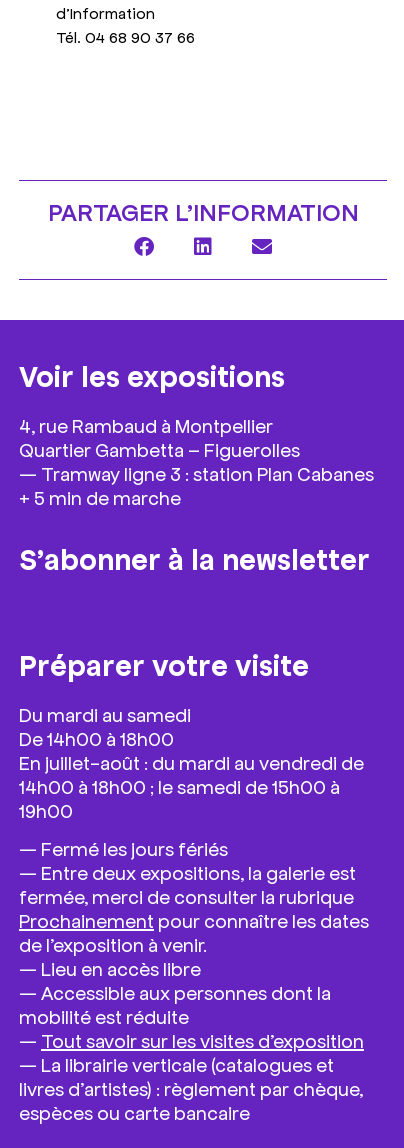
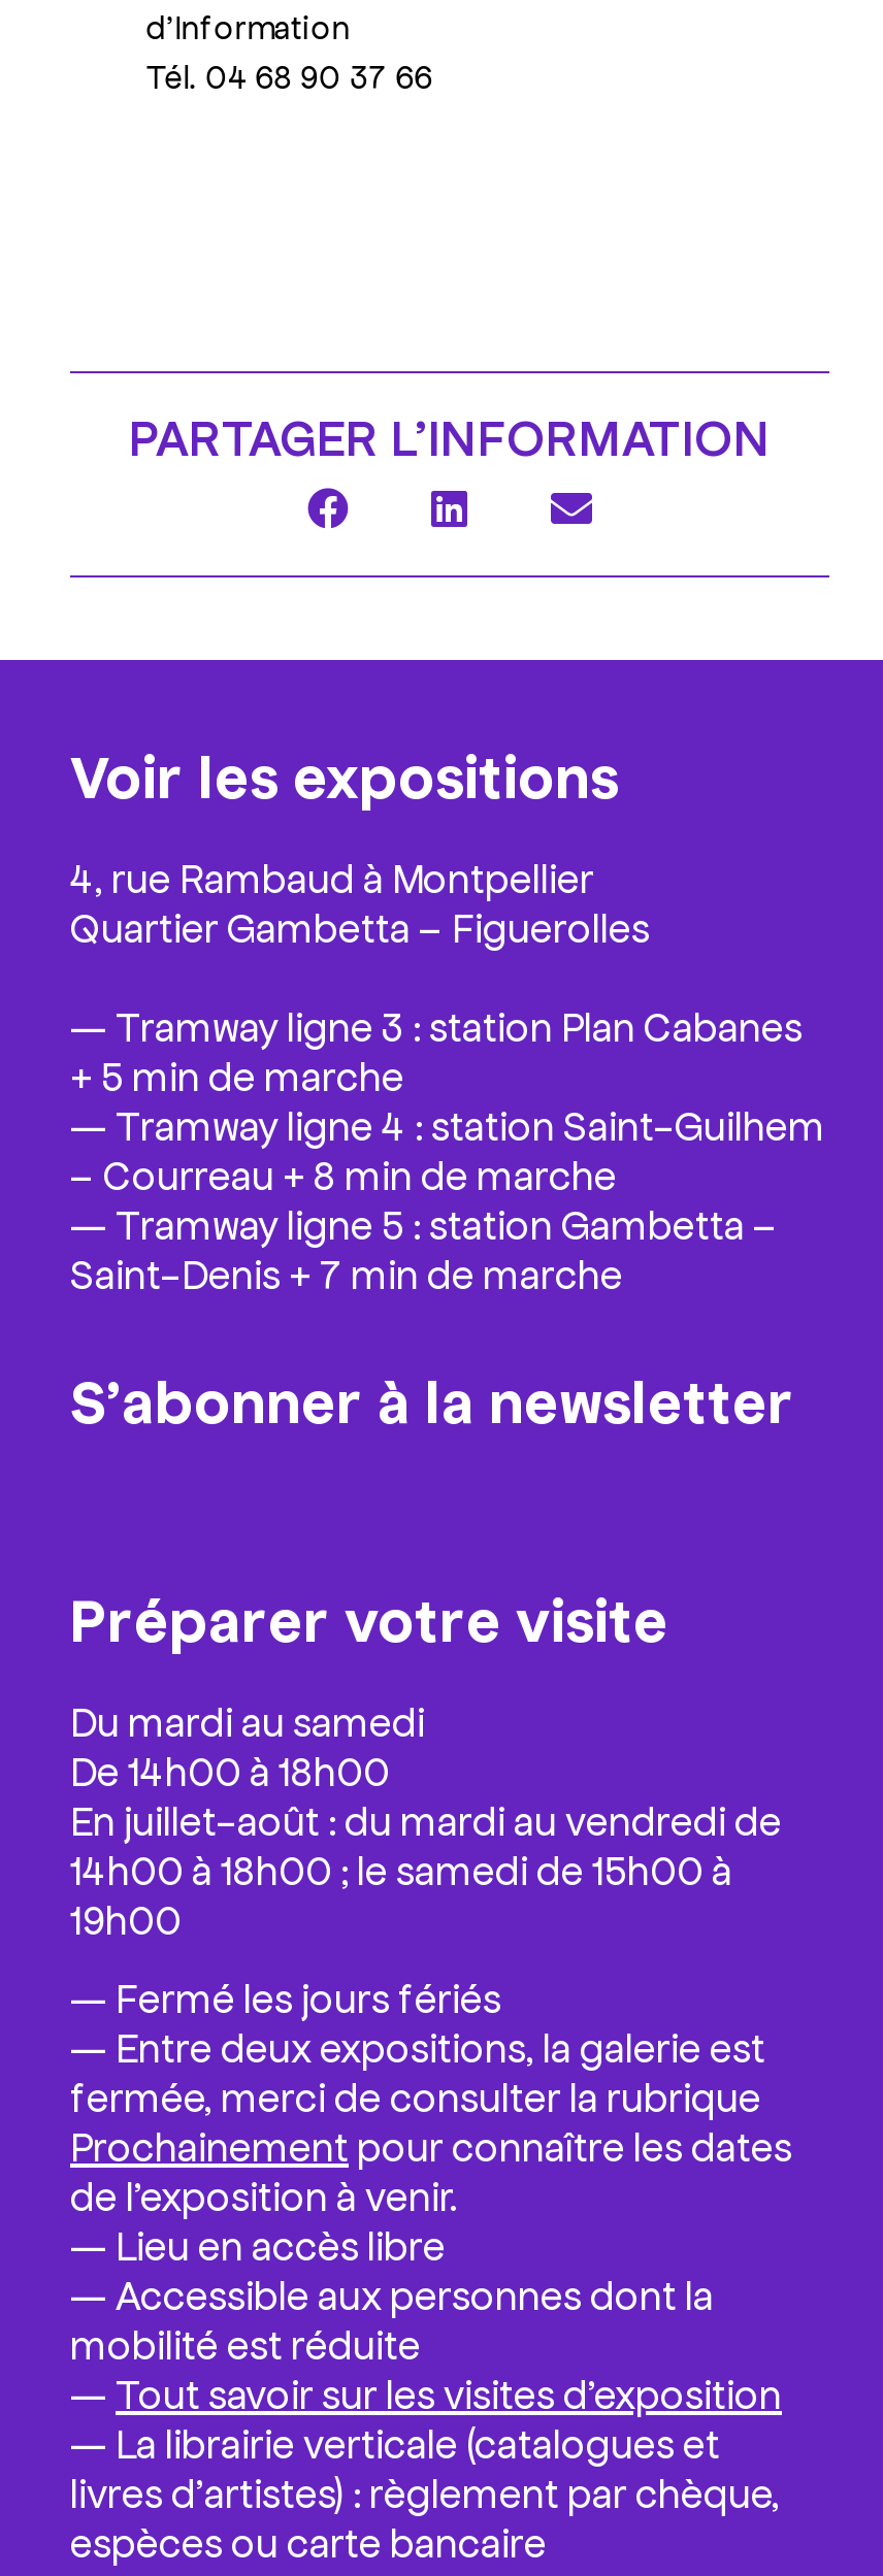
+ — Tramway ligne 4 : station Saint-Guilhem
+ – Courreau + 8 min de marche
+ — Tramway ligne 5 : station Gambetta –
+ Saint-Denis + 7 min de marche
